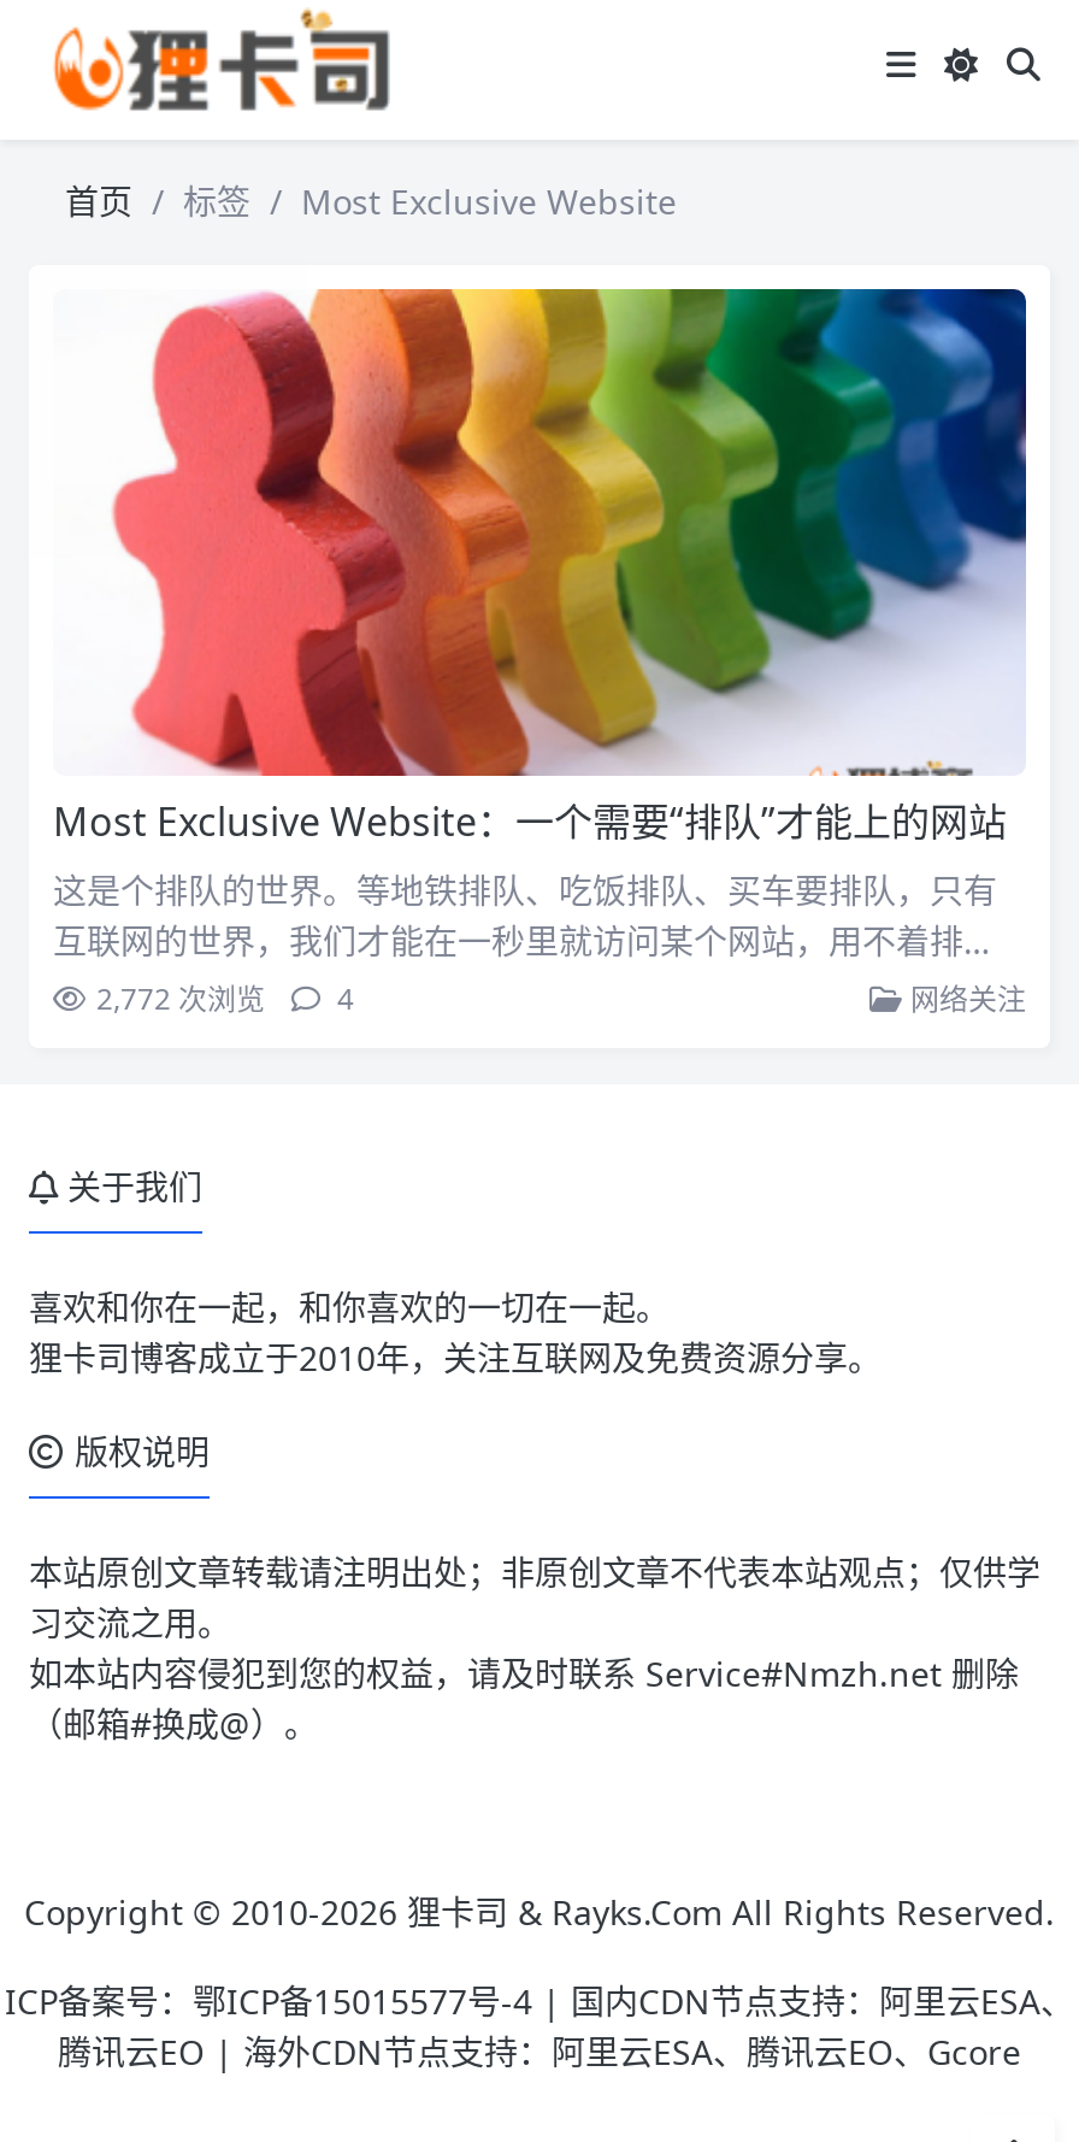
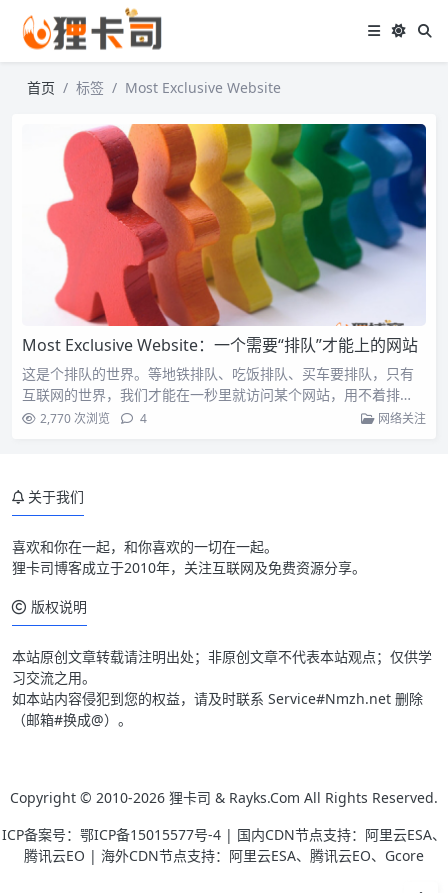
- 2,772 次浏览 4
+ 2,770 次浏览 4
